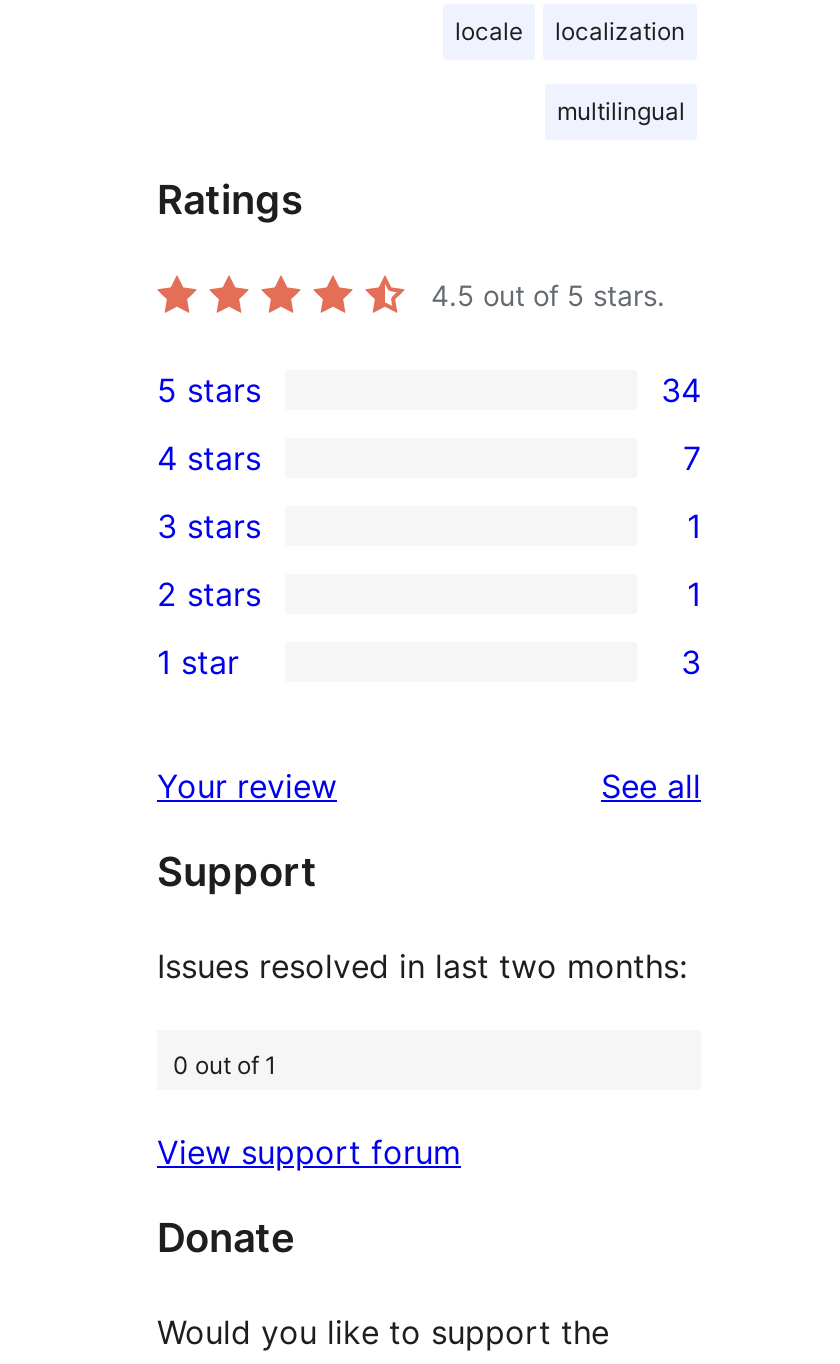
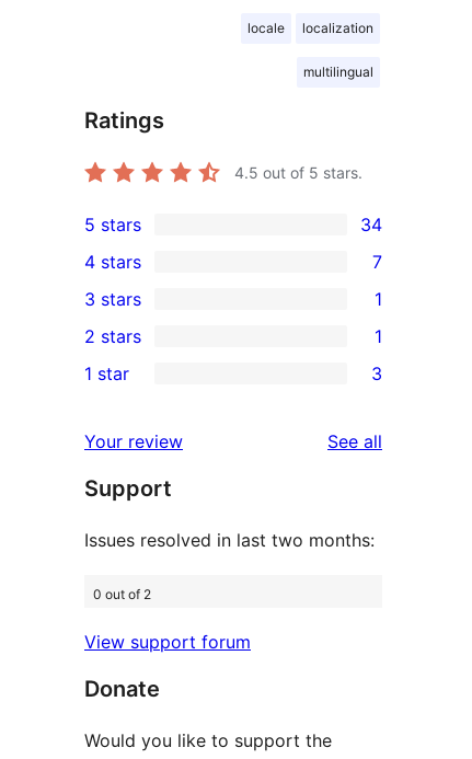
- 0 out of 1
+ 0 out of 2
